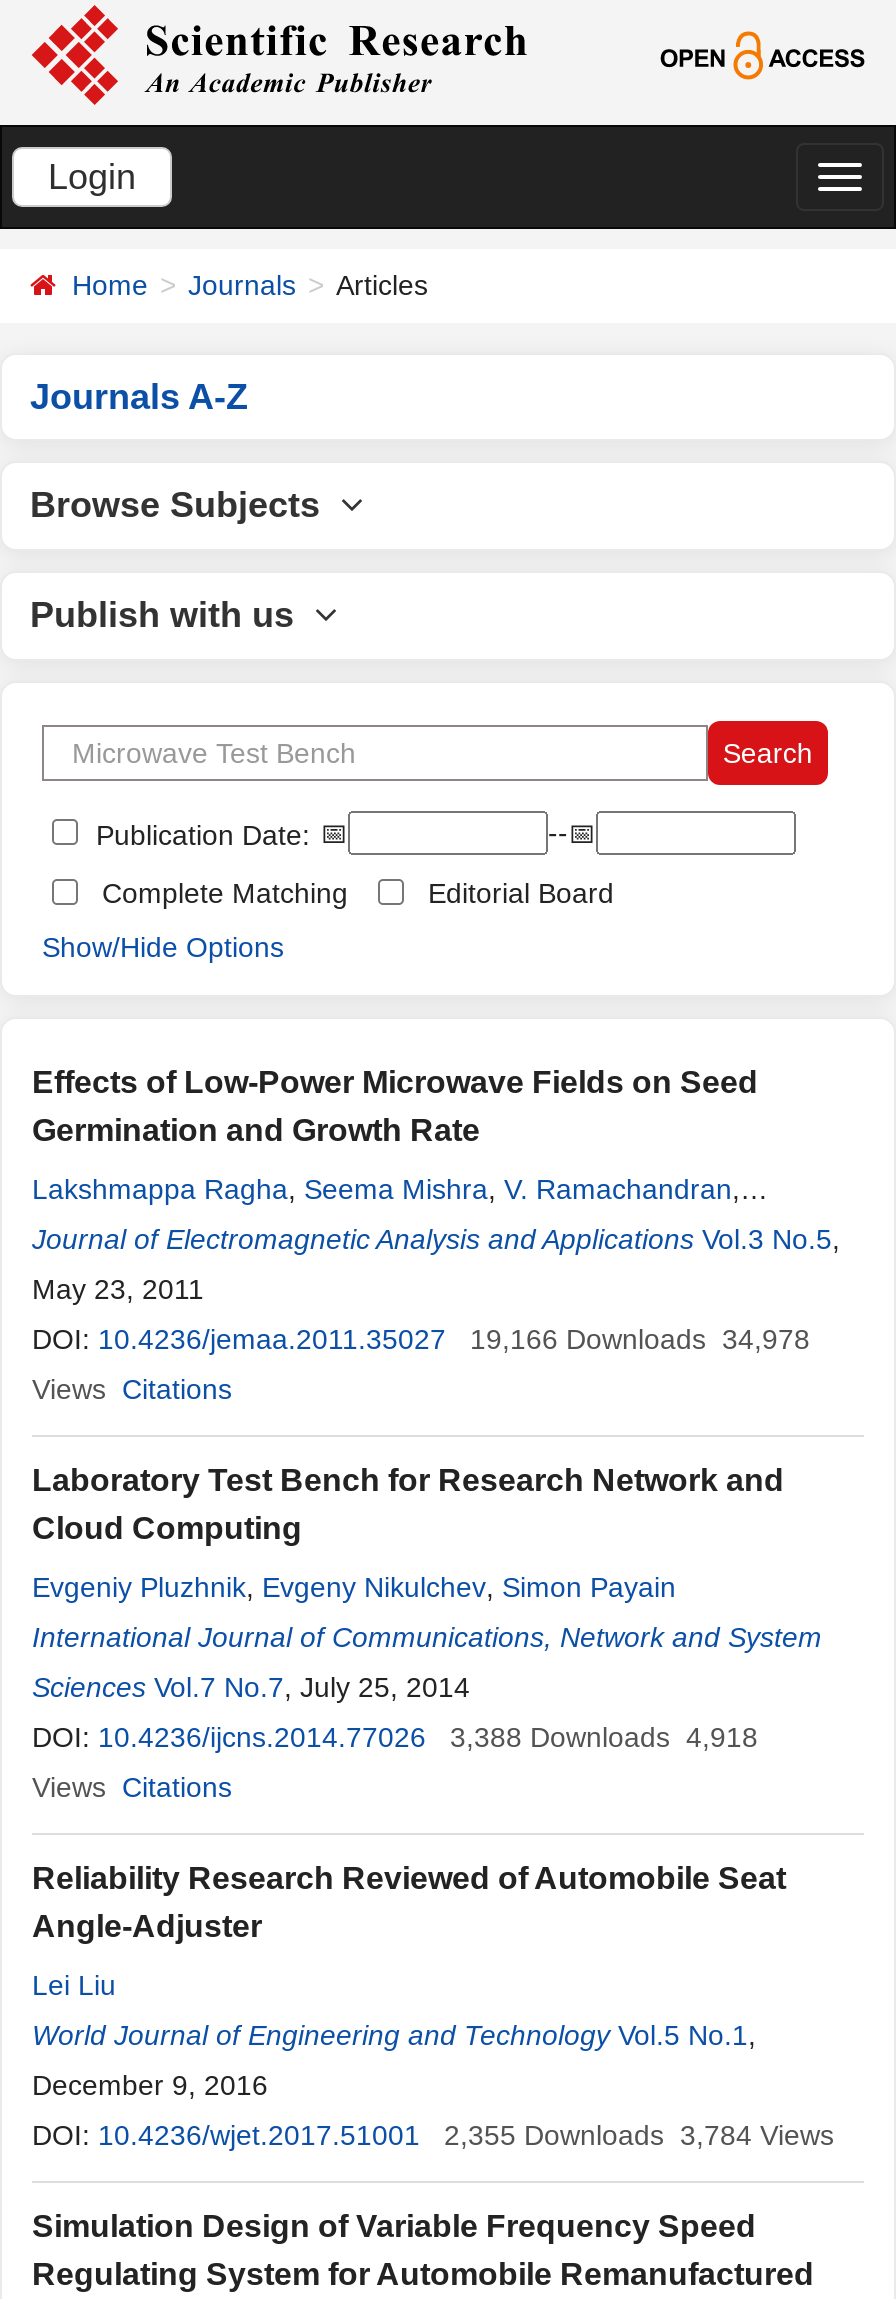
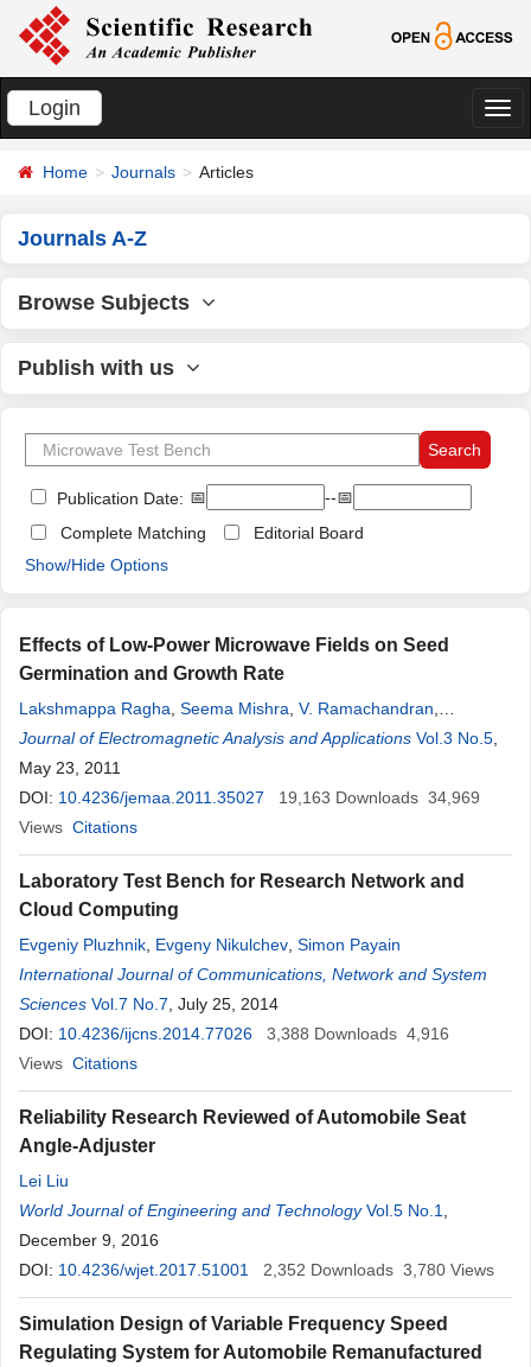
- DOI: 10.4236/jemaa.2011.35027 19,166 Downloads 34,978
+ DOI: 10.4236/jemaa.2011.35027 19,163 Downloads 34,969

- DOI: 10.4236/ijcns.2014.77026 3,388 Downloads 4,918
+ DOI: 10.4236/ijcns.2014.77026 3,388 Downloads 4,916

- 2,355 Downloads 3,784 Views
+ 2,352 Downloads 3,780 Views
